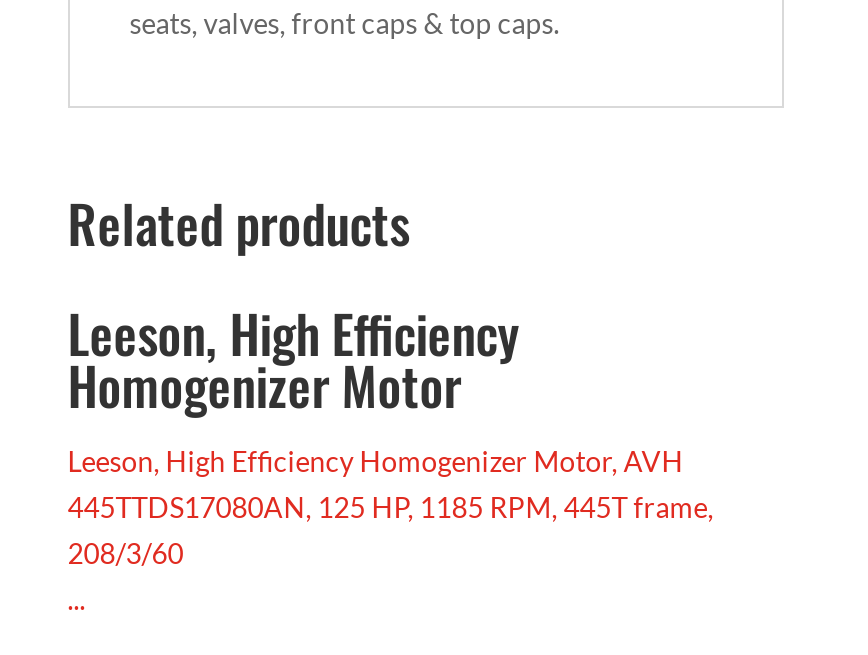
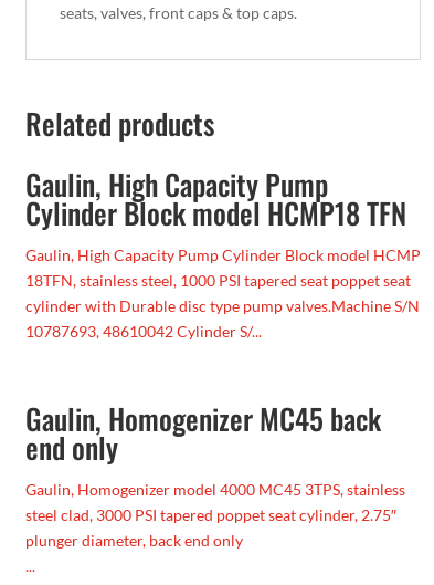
- Leeson, High Efficiency
- Homogenizer Motor
- Leeson, High Efficiency Homogenizer Motor, AVH
- 445TTDS17080AN, 125 HP, 1185 RPM, 445T frame,
- 208/3/60
+ Gaulin, High Capacity Pump
+ Cylinder Block model HCMP18 TFN
+ Gaulin, High Capacity Pump Cylinder Block model HCMP
+ 18TFN, stainless steel, 1000 PSI tapered seat poppet seat
+ cylinder with Durable disc type pump valves.Machine S/N
+ 10787693, 48610042 Cylinder S/...
+ Gaulin, Homogenizer MC45 back
+ end only
+ Gaulin, Homogenizer model 4000 MC45 3TPS, stainless
+ steel clad, 3000 PSI tapered poppet seat cylinder, 2.75″
+ plunger diameter, back end only
